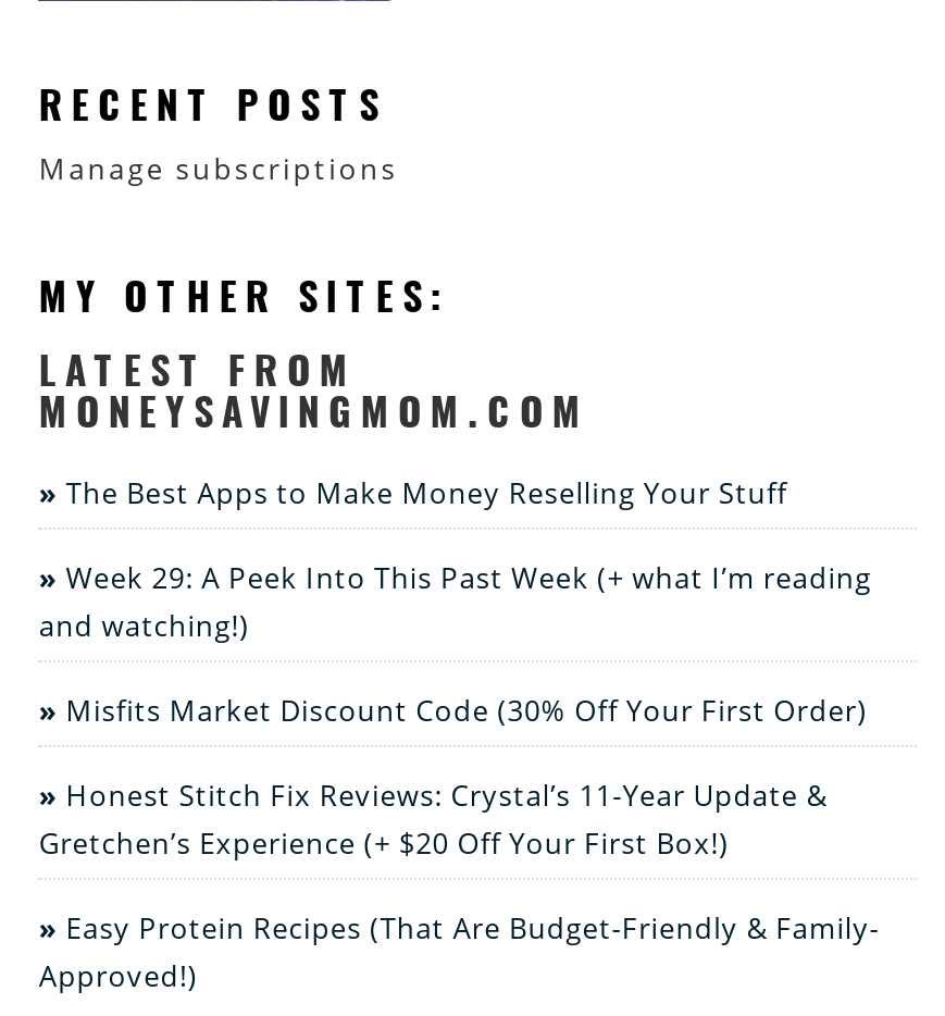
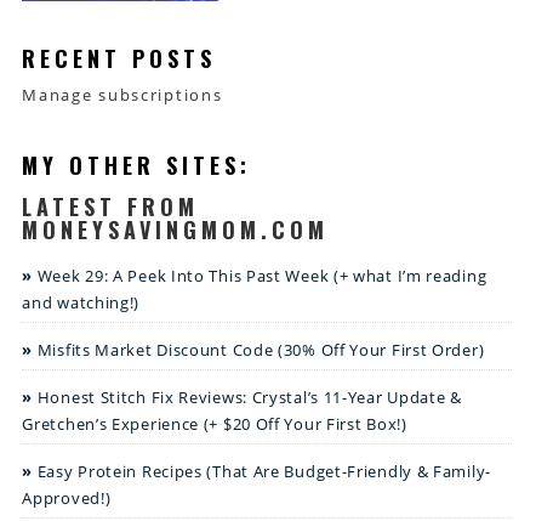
- The Best Apps to Make Money Reselling Your Stuff
